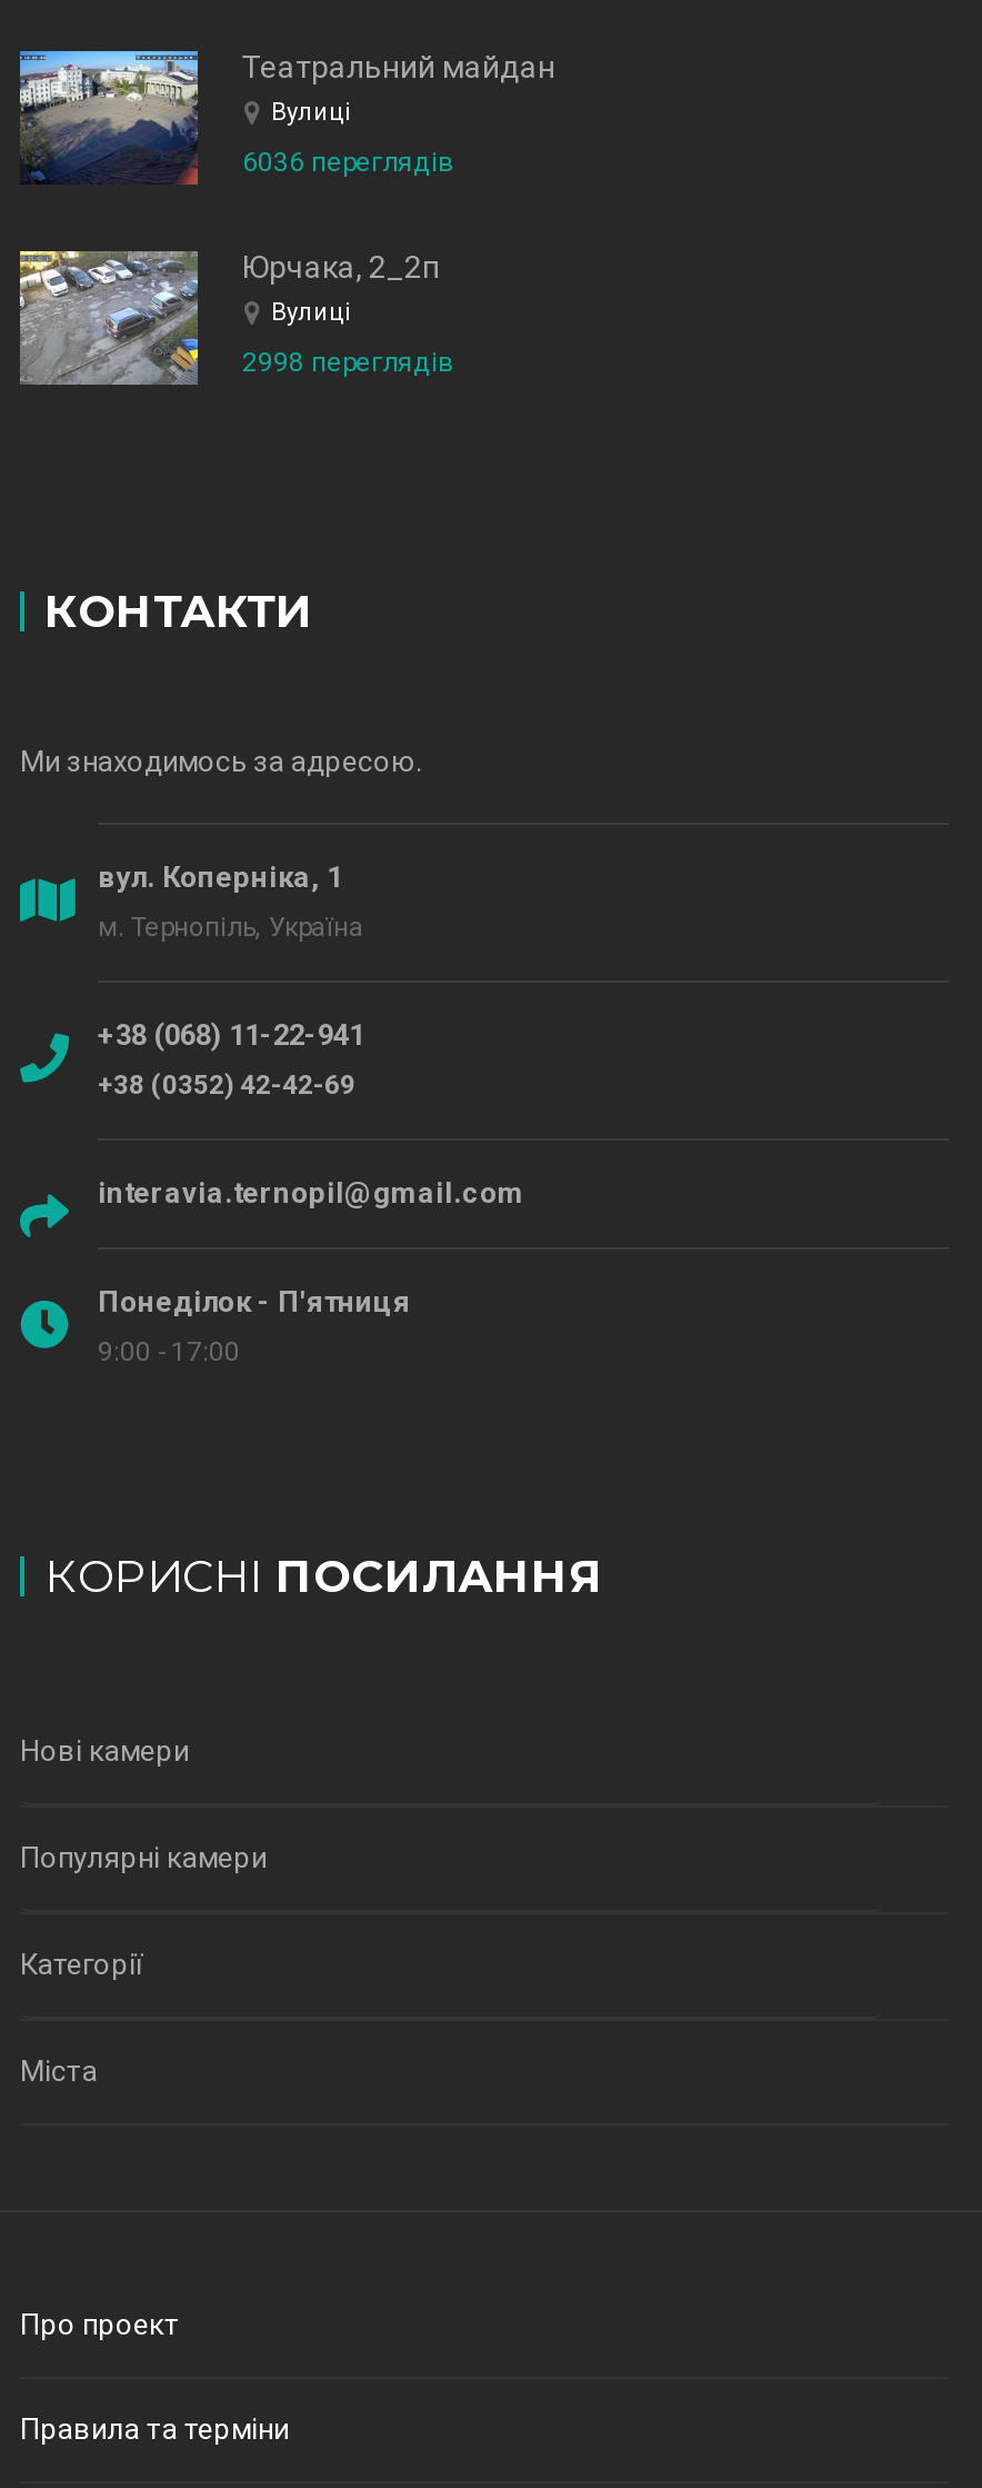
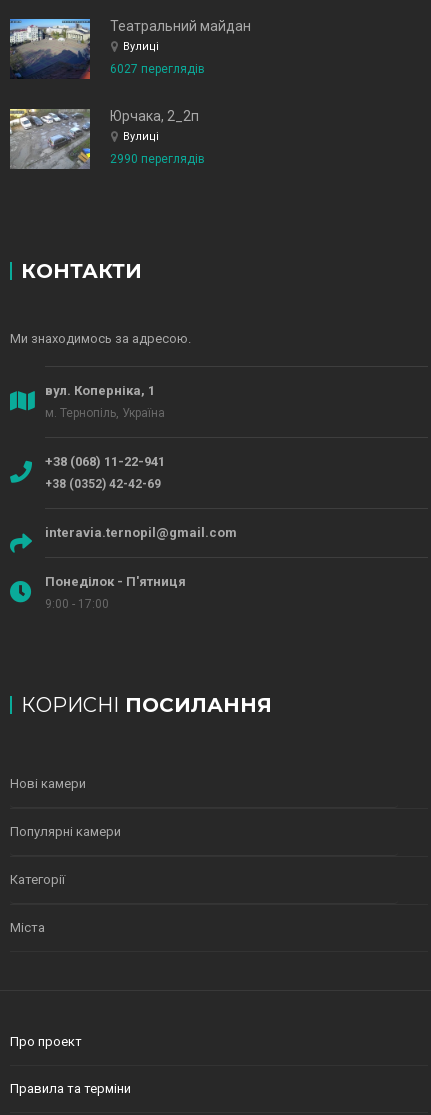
- 6036 переглядів
+ 6027 переглядів

- 2998 переглядів
+ 2990 переглядів
